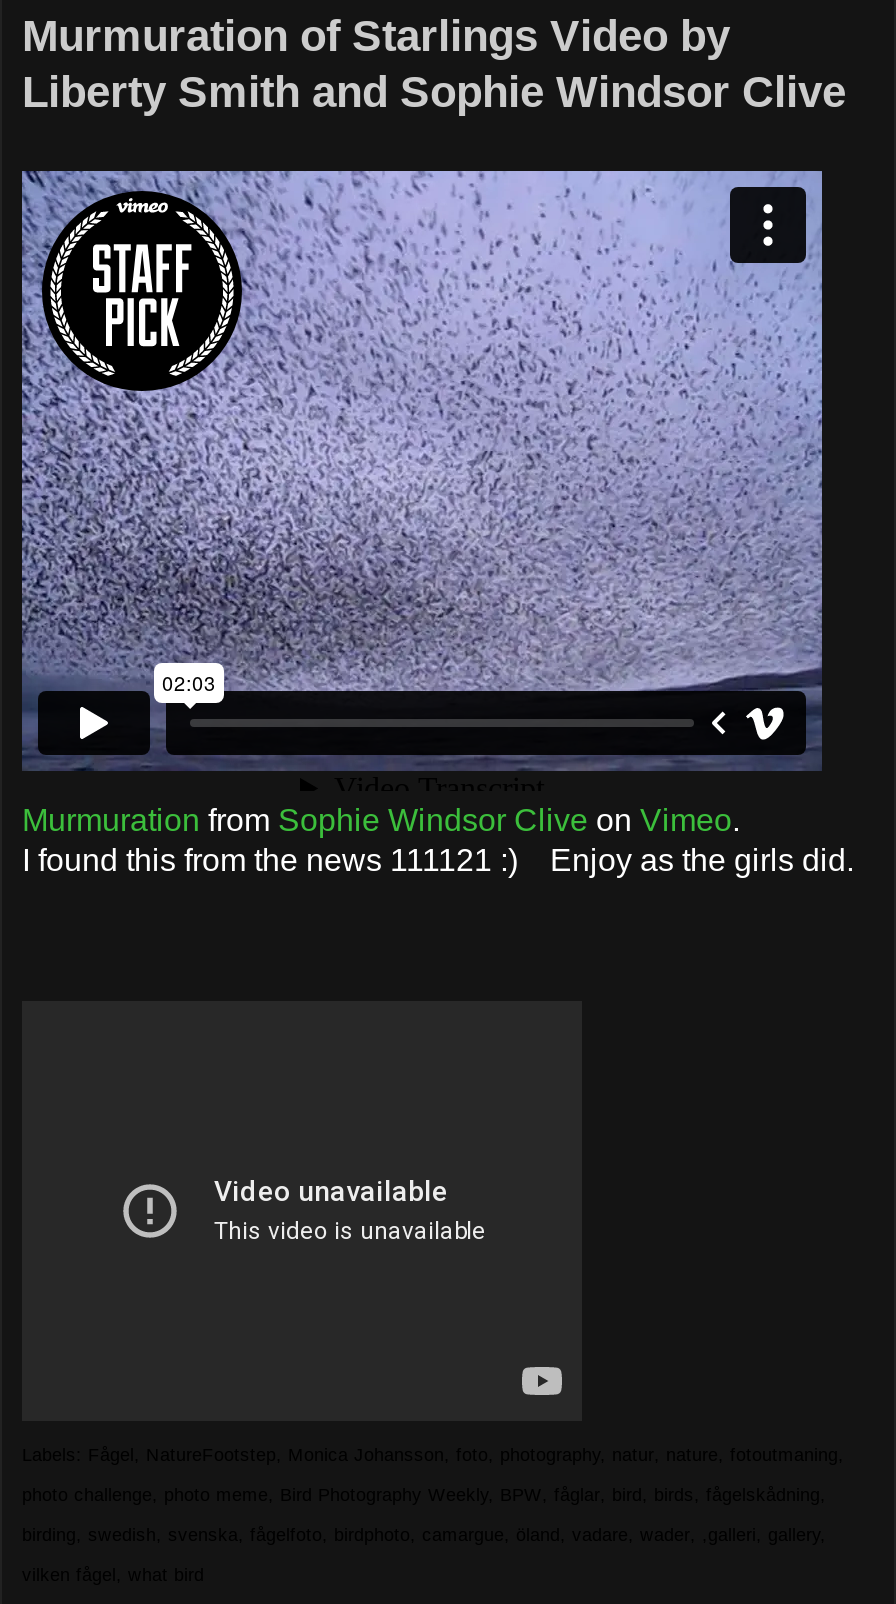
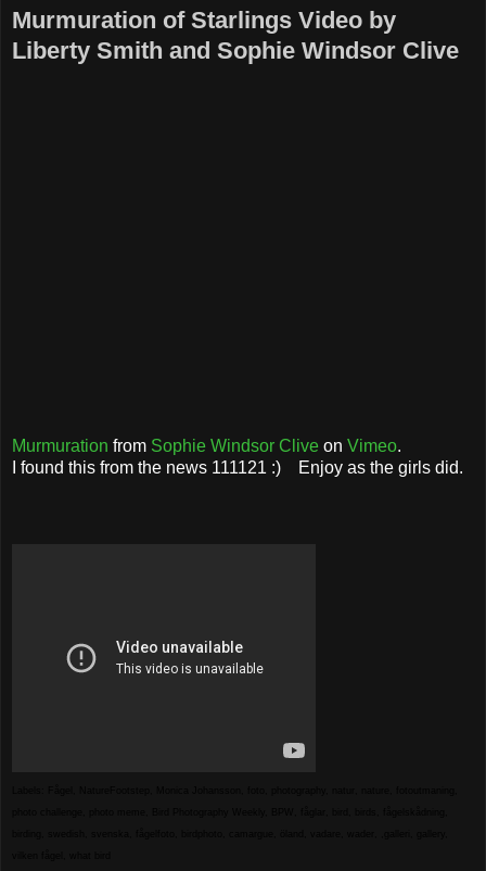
- [image]
